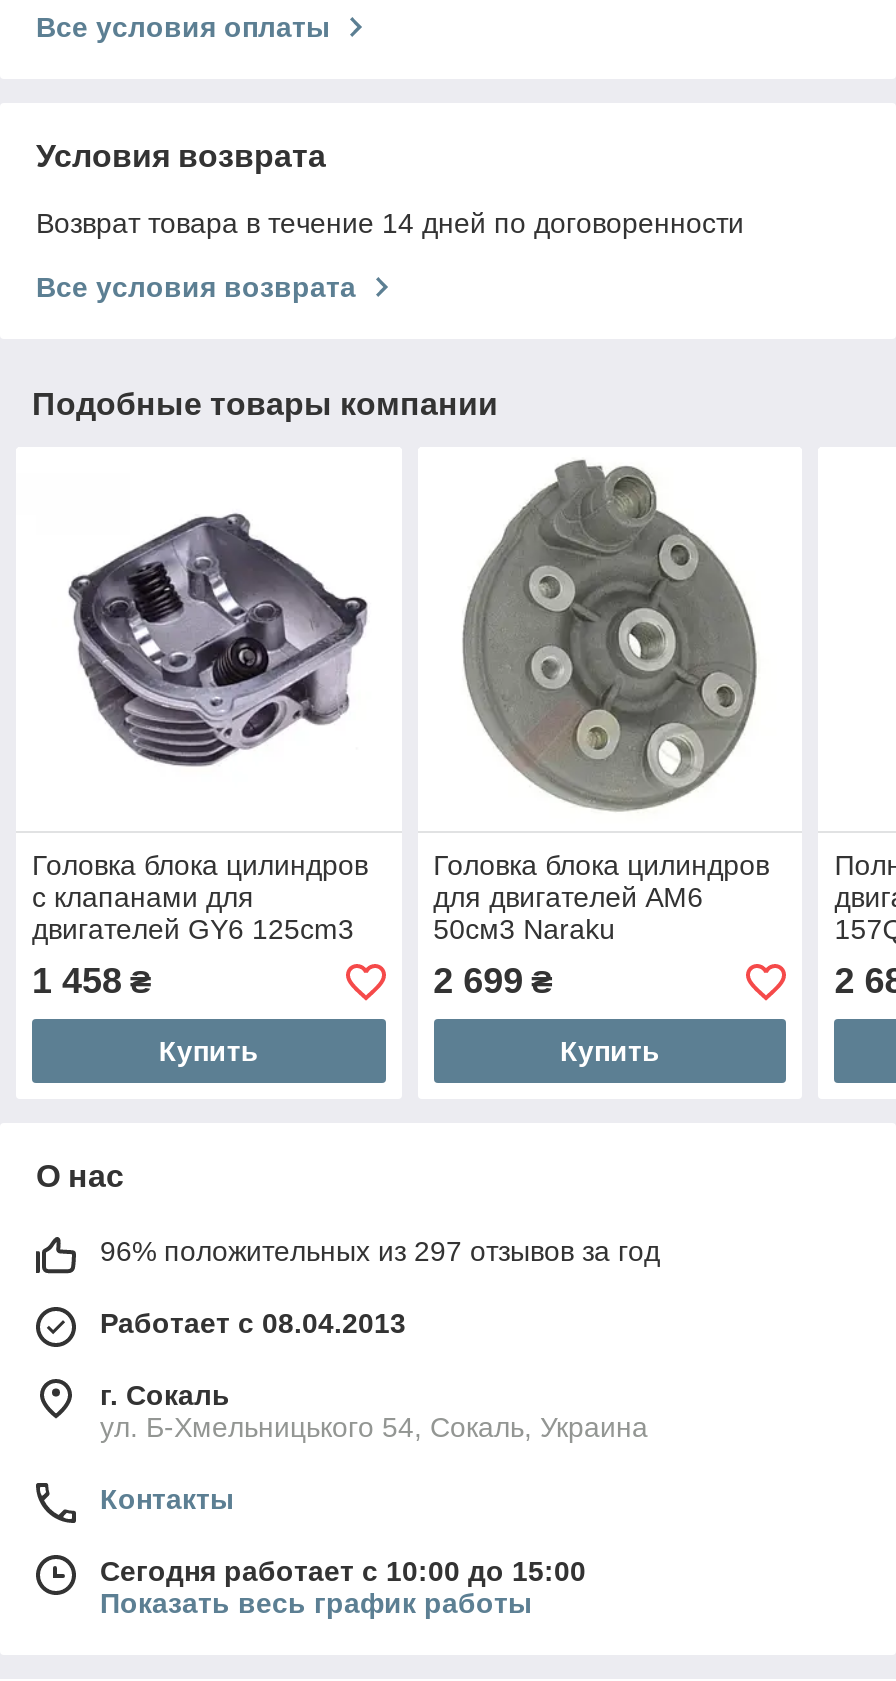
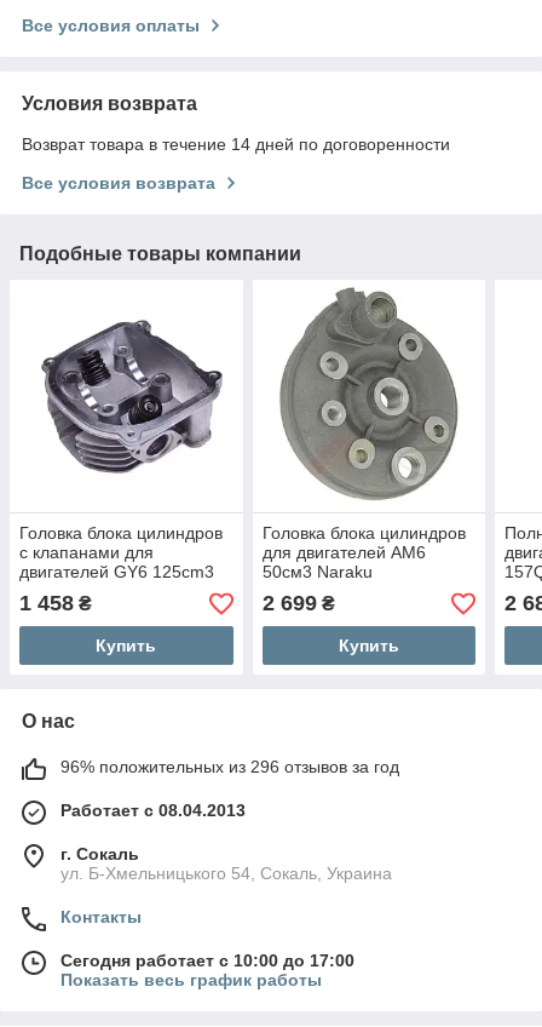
- 96% положительных из 297 отзывов за год
+ 96% положительных из 296 отзывов за год

- Сегодня работает с 10:00 до 15:00
+ Сегодня работает с 10:00 до 17:00
